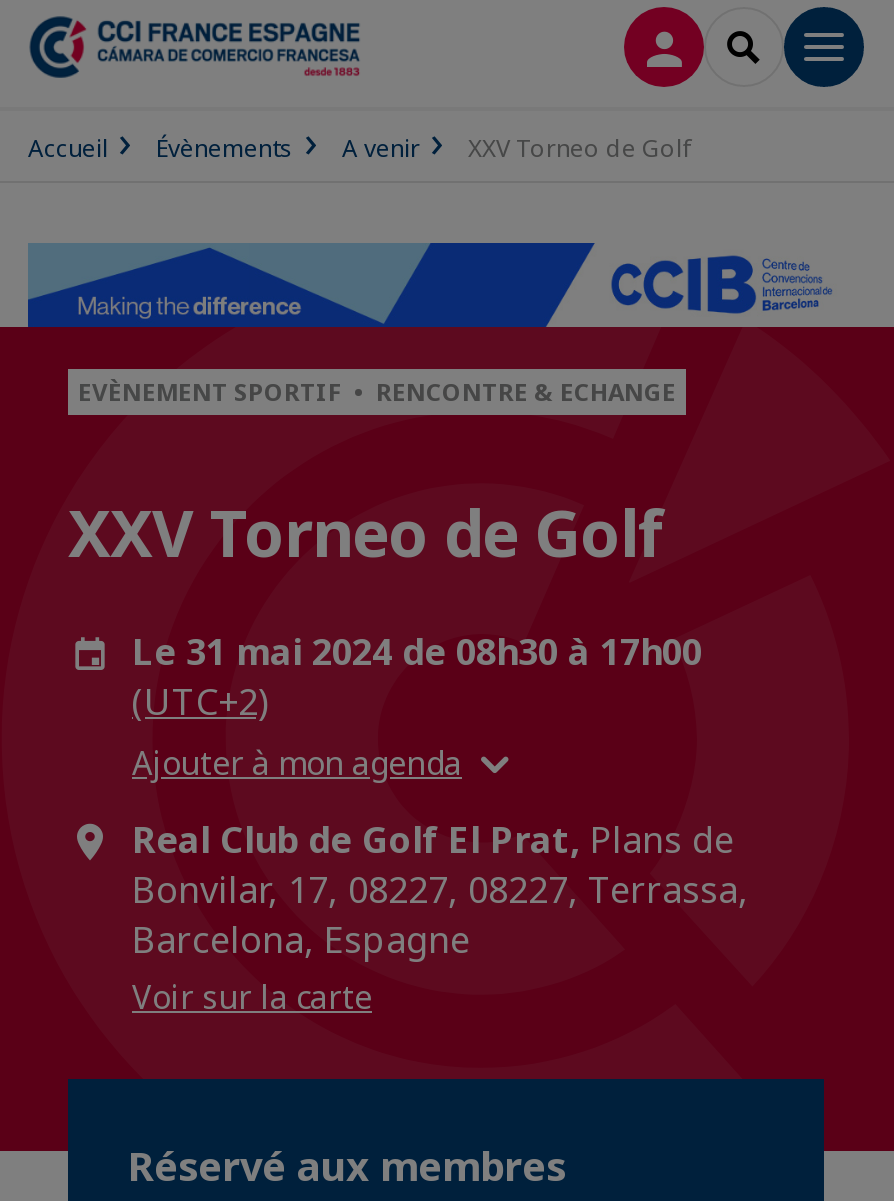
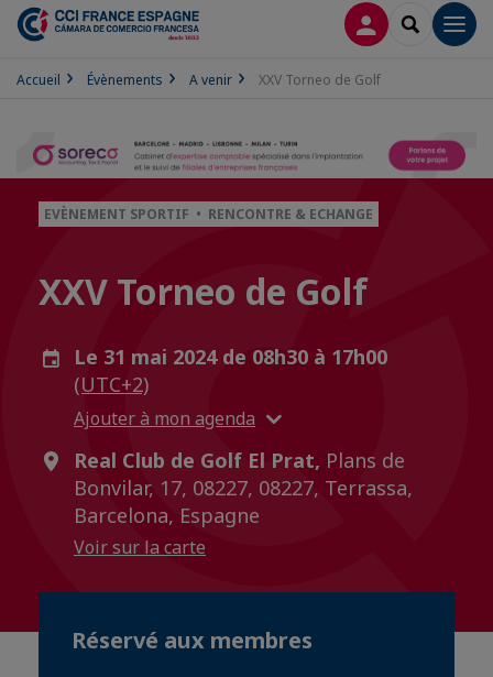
- [image]
+ [image]
